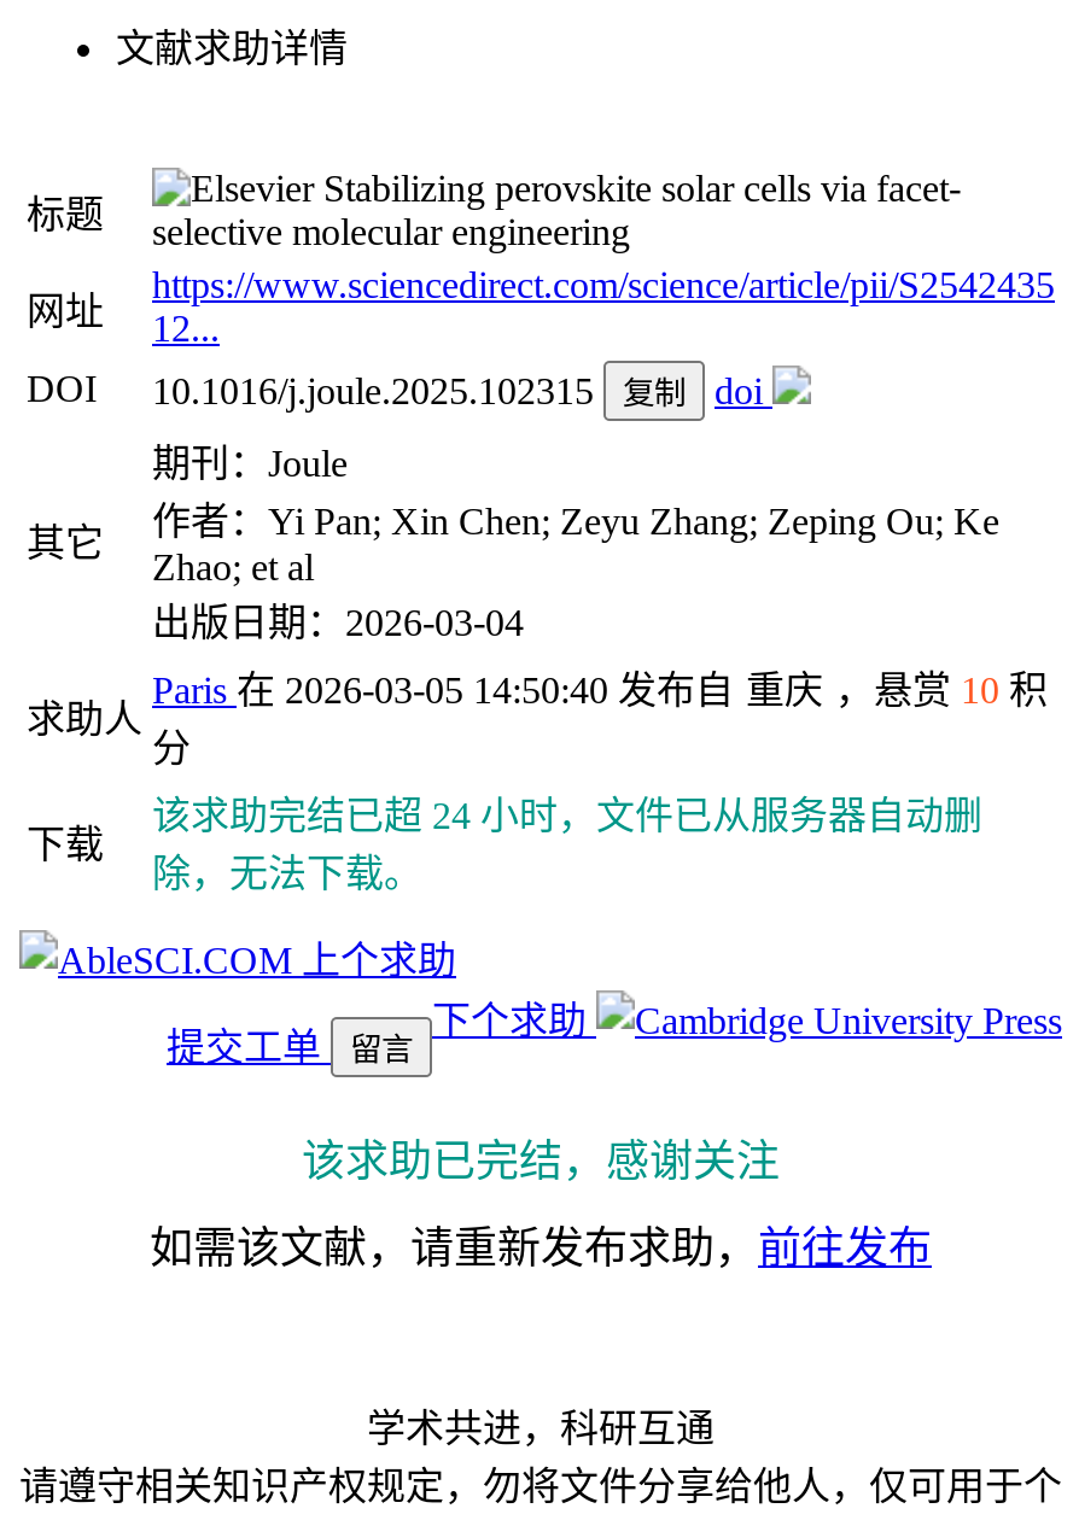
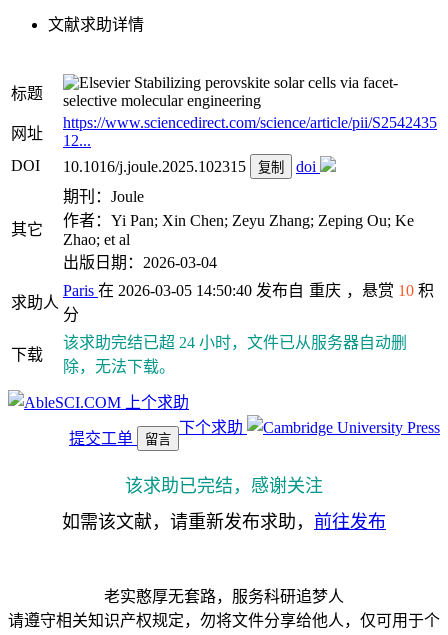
- 学术共进，科研互通
+ 老实憨厚无套路，服务科研追梦人
